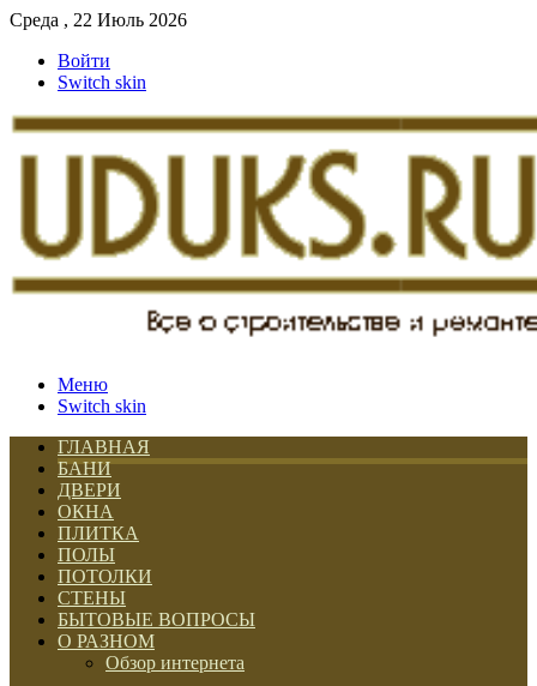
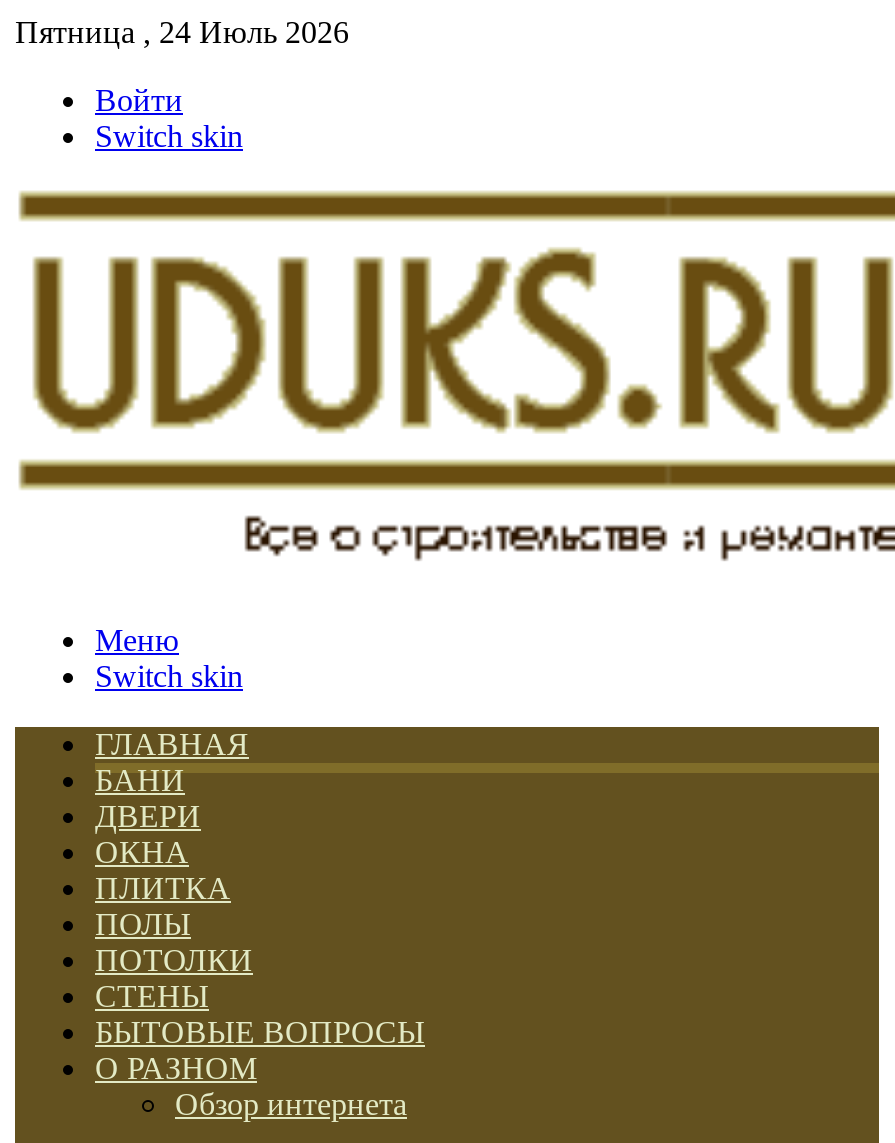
- Среда , 22 Июль 2026
+ Пятница , 24 Июль 2026
